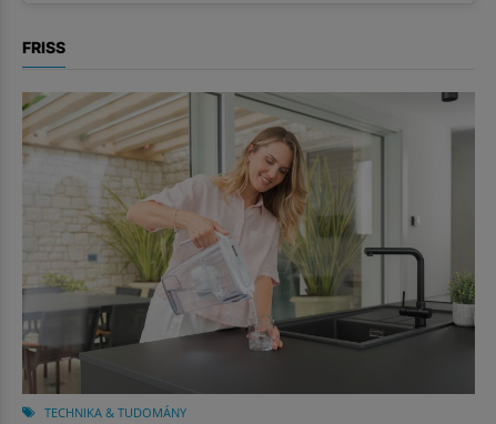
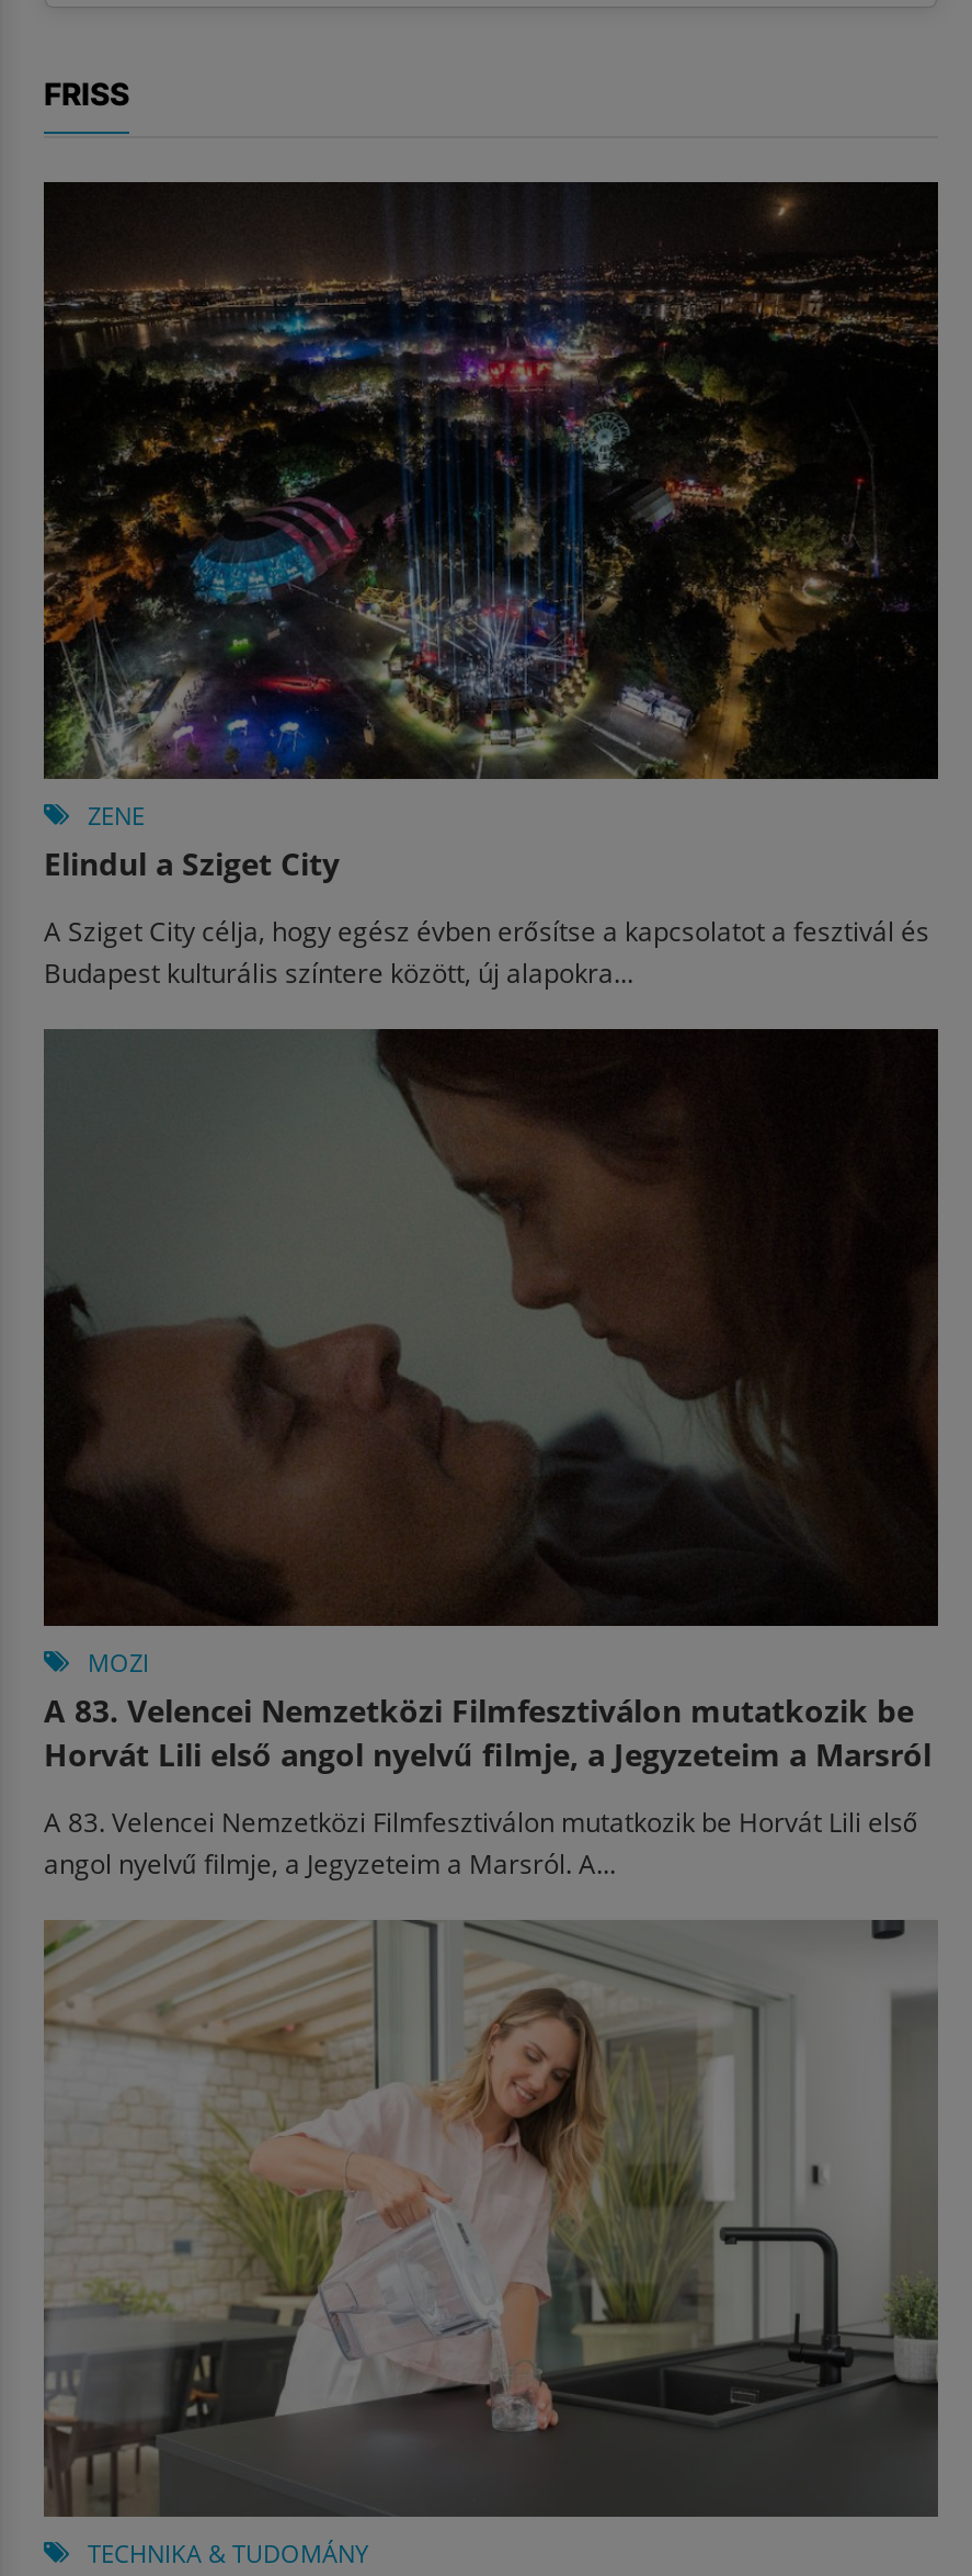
+ [image]
+ ZENE
+ Elindul a Sziget City
+ A Sziget City célja, hogy egész évben erősítse a kapcsolatot a fesztivál és
+ Budapest kulturális színtere között, új alapokra...

+ [image]
+ MOZI
+ A 83. Velencei Nemzetközi Filmfesztiválon mutatkozik be
+ Horvát Lili első angol nyelvű filmje, a Jegyzeteim a Marsról
+ A 83. Velencei Nemzetközi Filmfesztiválon mutatkozik be Horvát Lili első
+ angol nyelvű filmje, a Jegyzeteim a Marsról. A...
